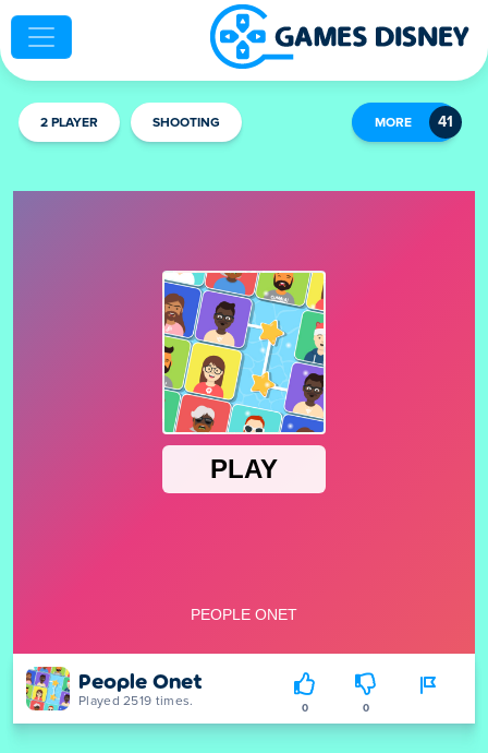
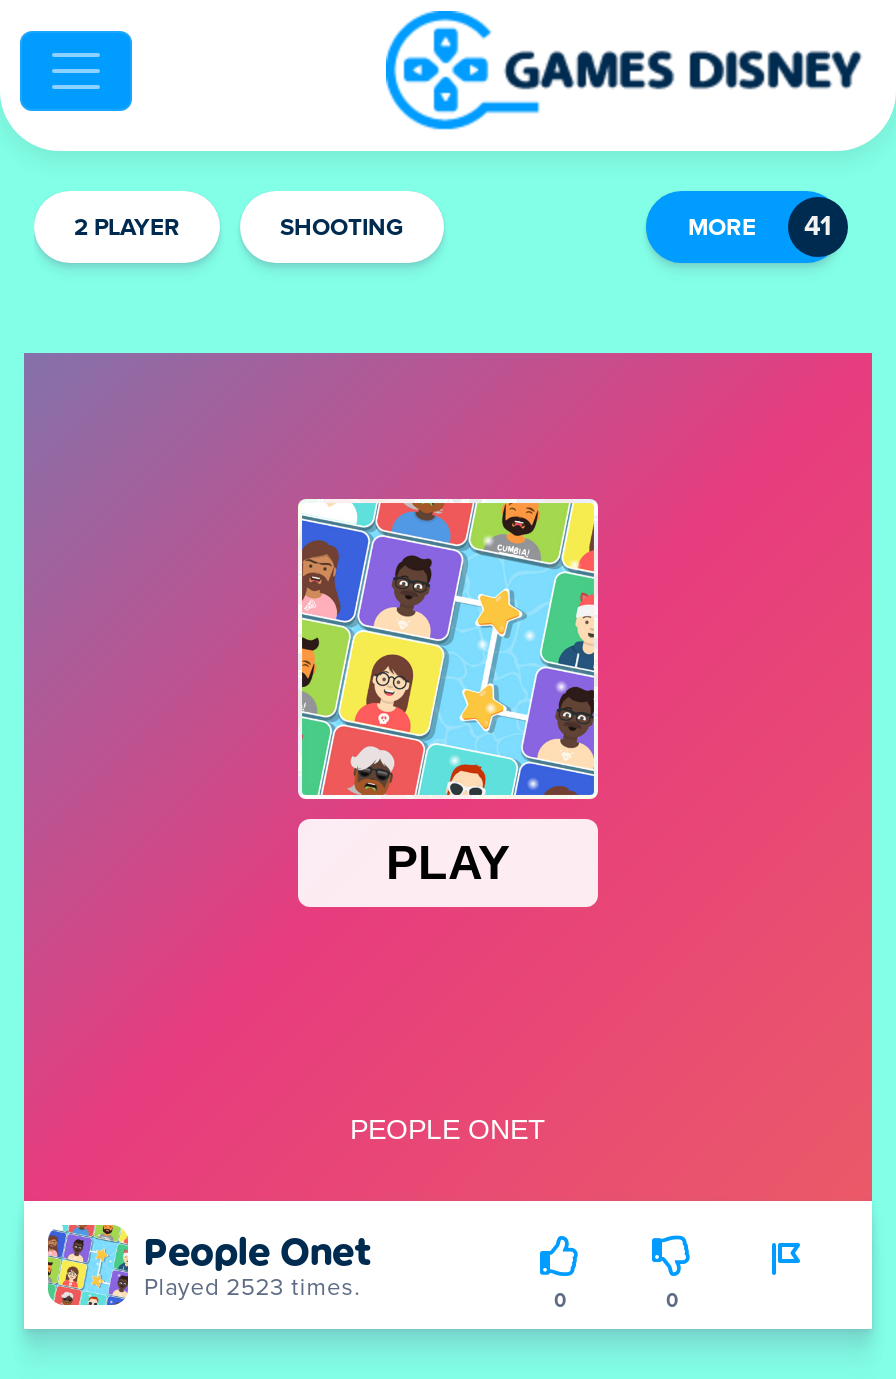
- Played 2519 times.
+ Played 2523 times.
